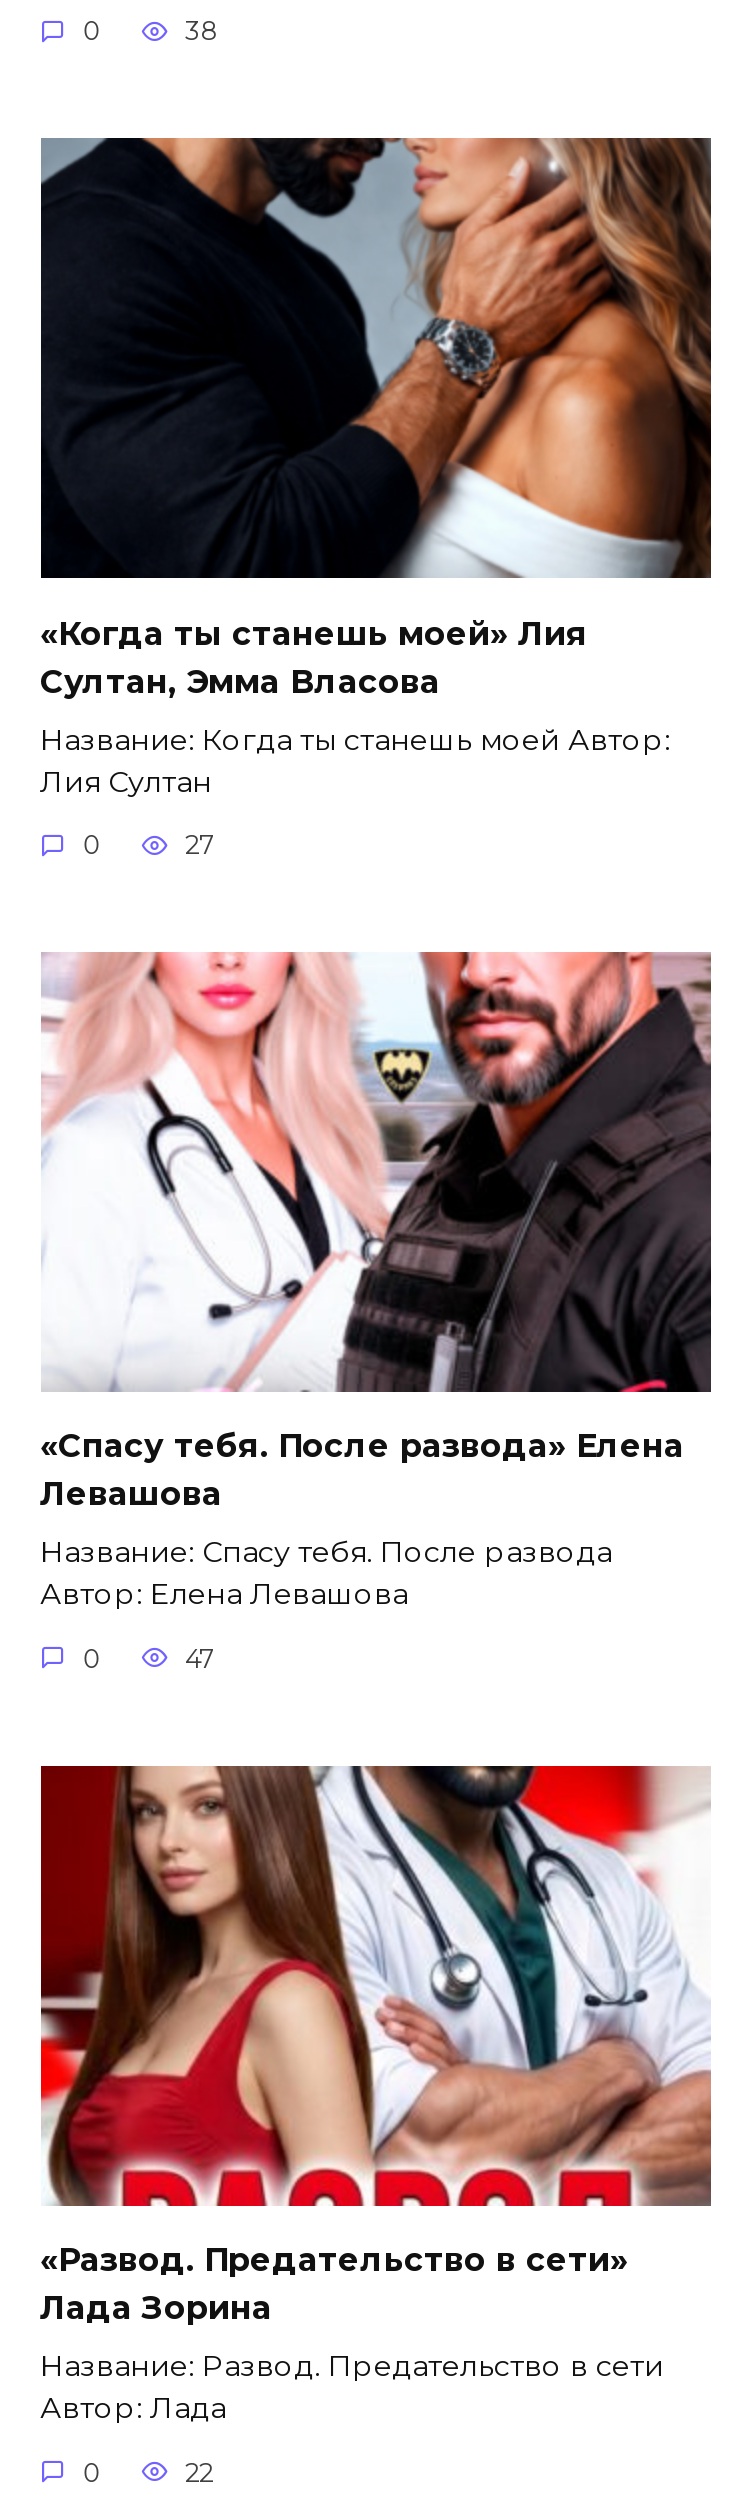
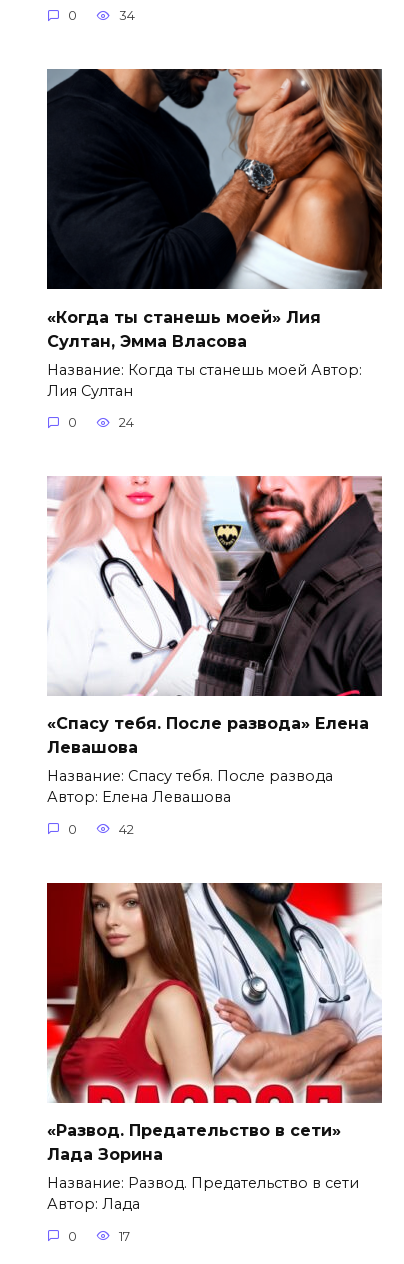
- 38
+ 34

- 27
+ 24

- 47
+ 42

- 22
+ 17
